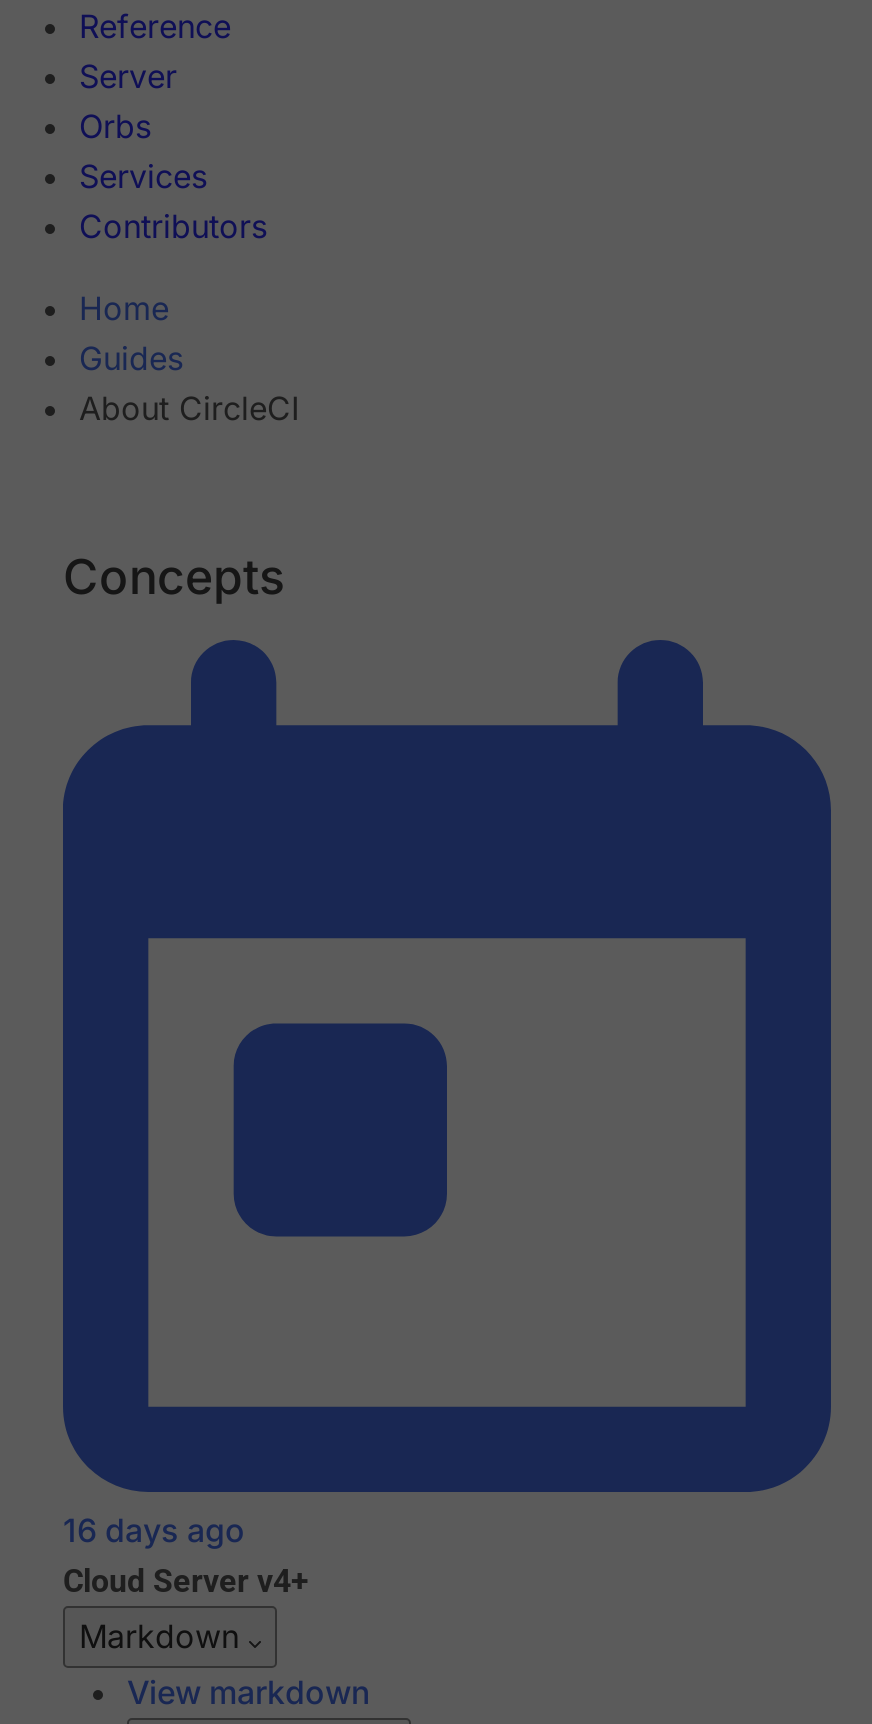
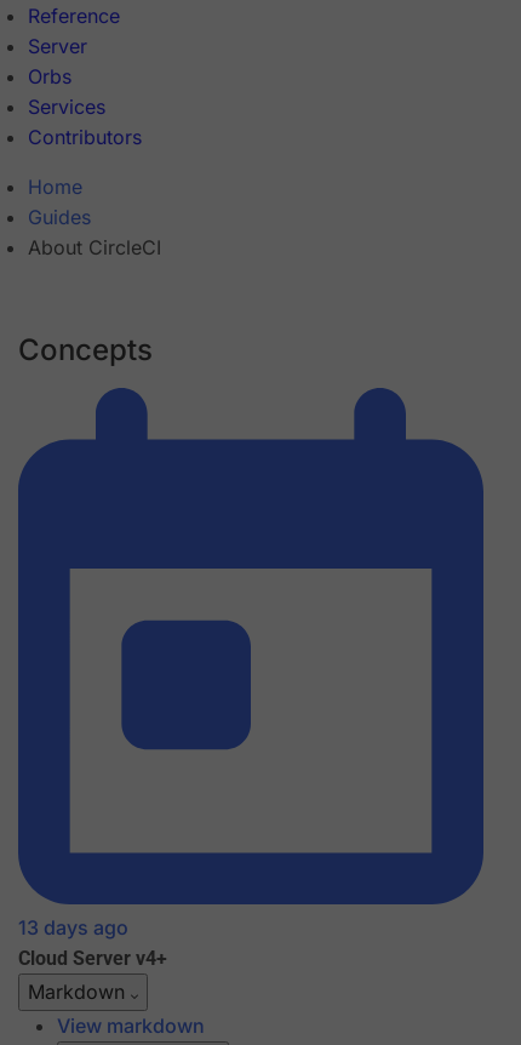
- 16 days ago
+ 13 days ago
